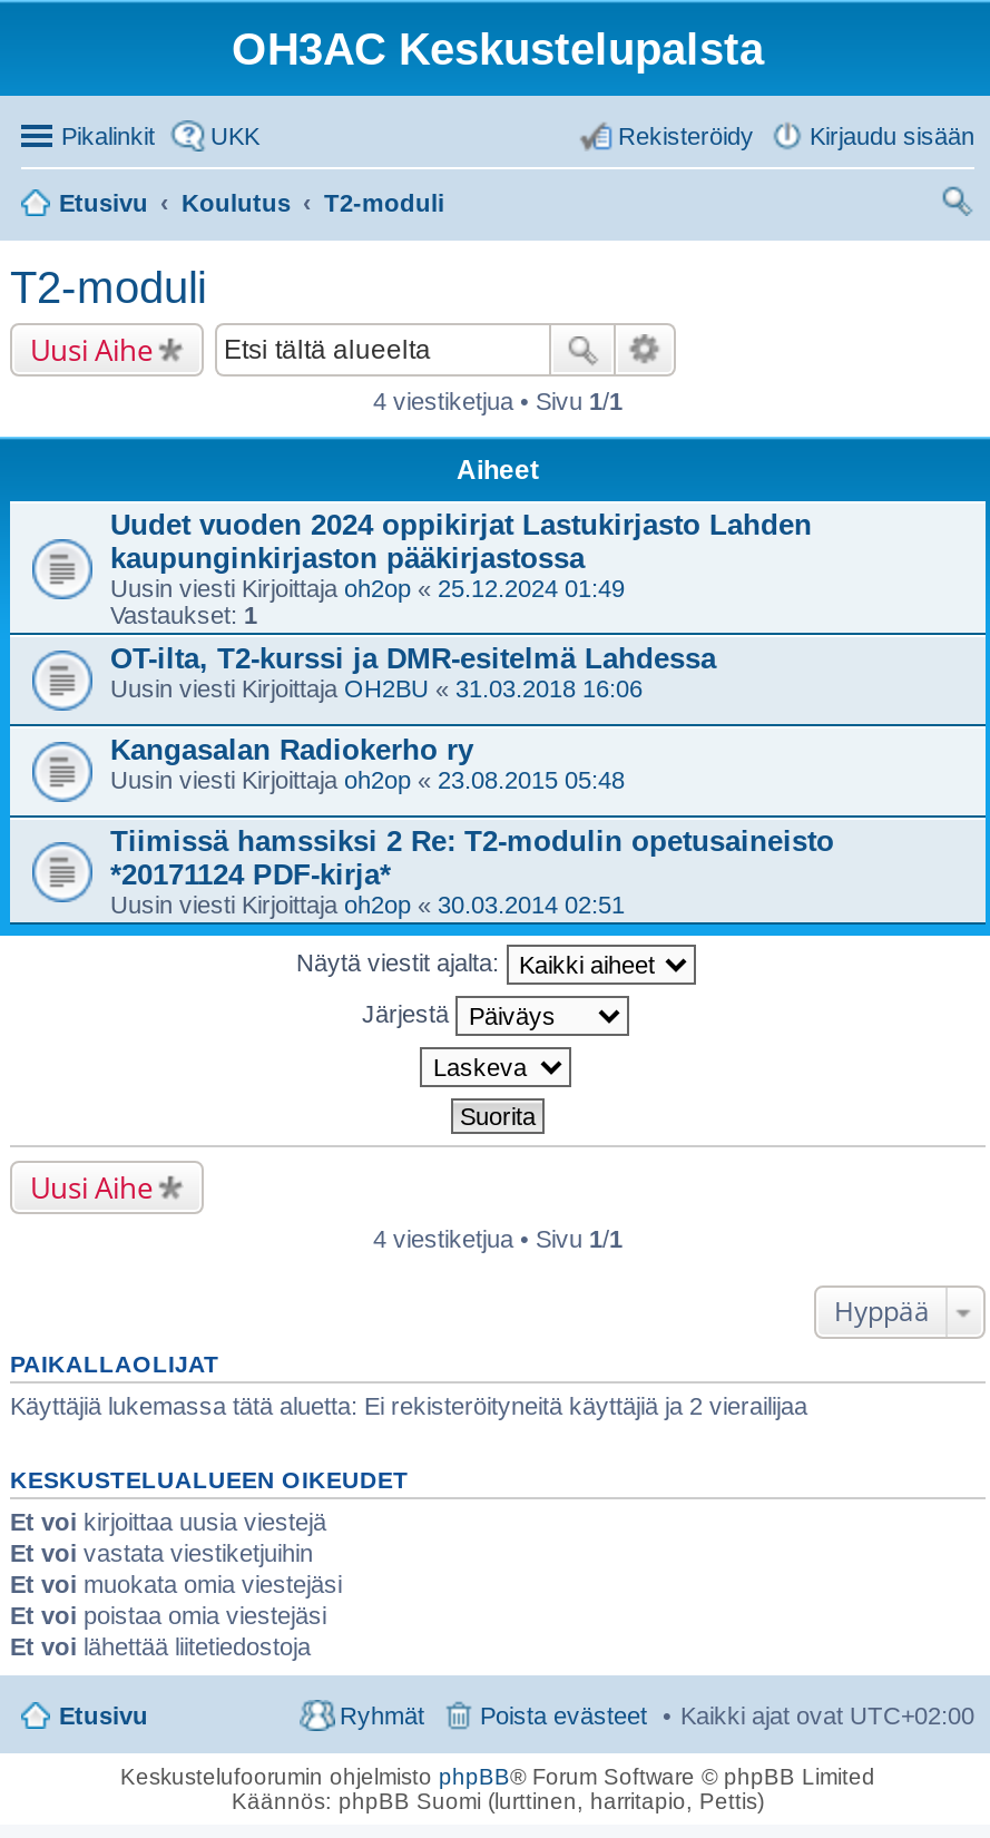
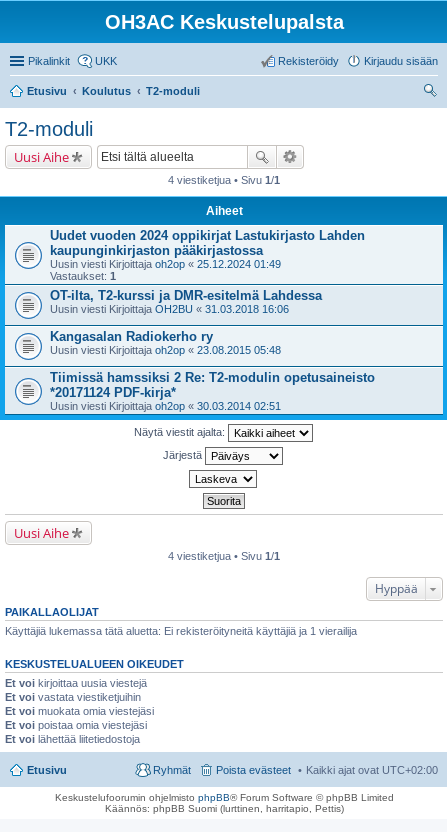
- Käyttäjiä lukemassa tätä aluetta: Ei rekisteröityneitä käyttäjiä ja 2 vierailijaa
+ Käyttäjiä lukemassa tätä aluetta: Ei rekisteröityneitä käyttäjiä ja 1 vierailija
